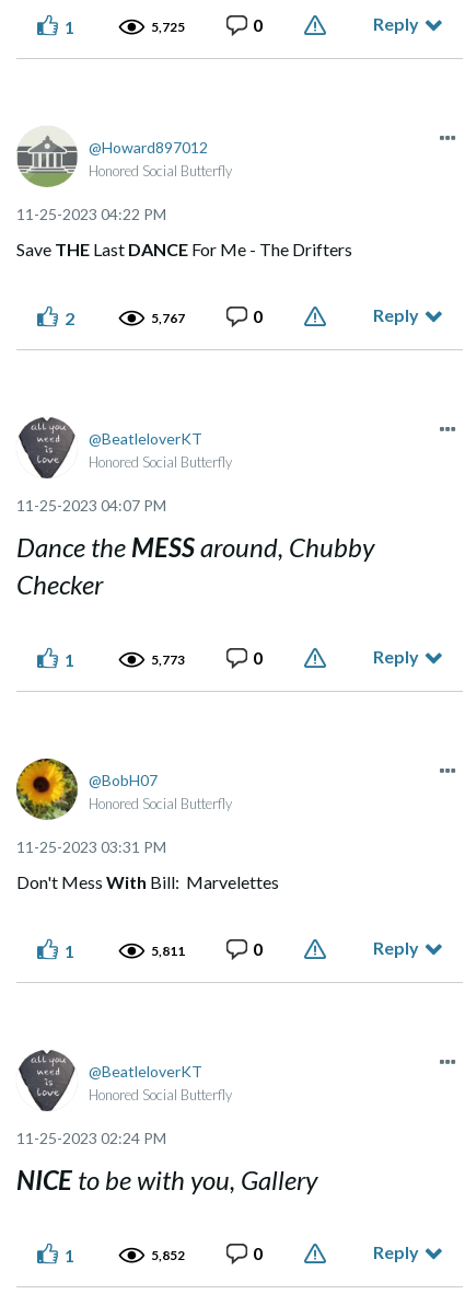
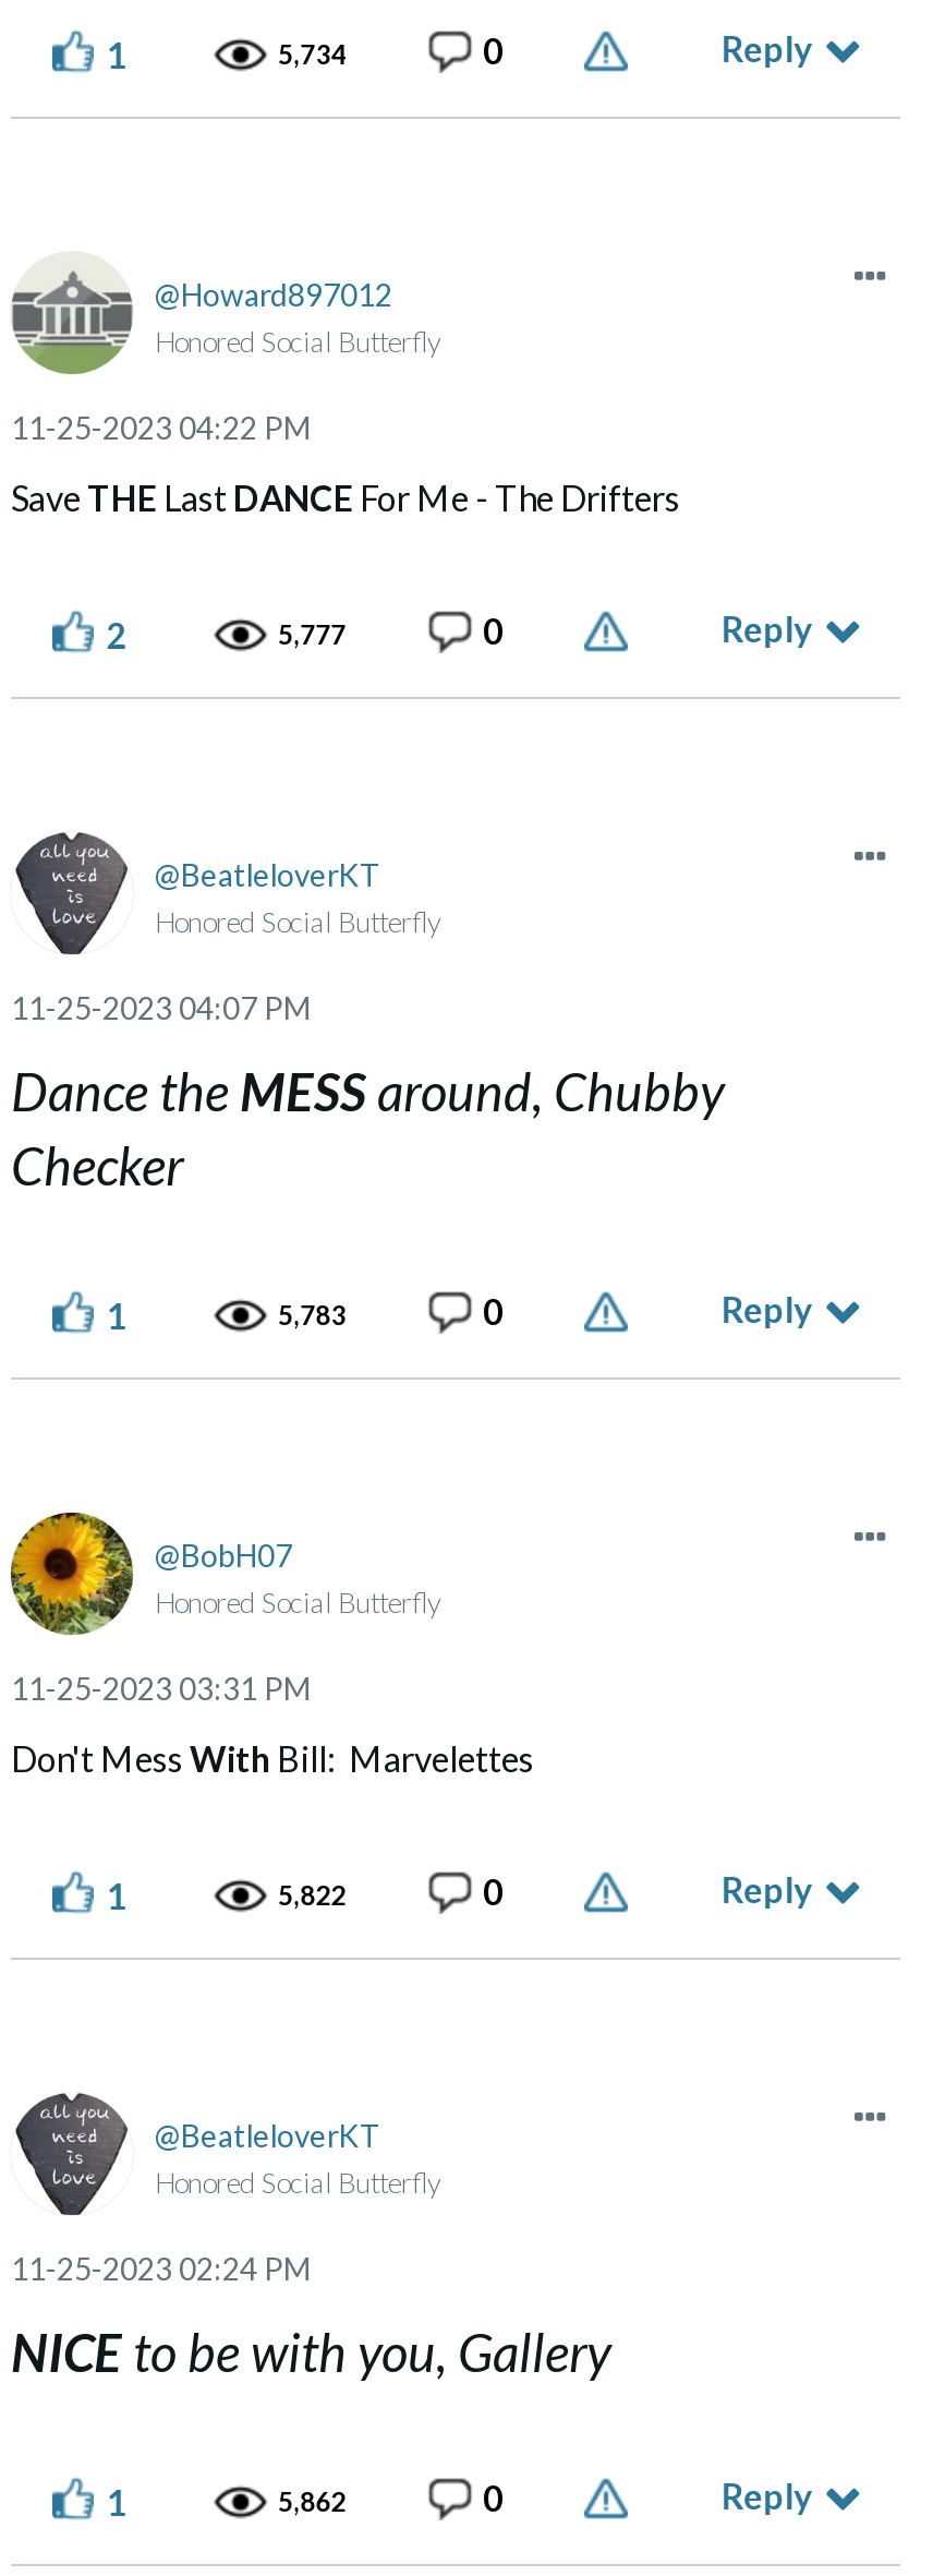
- 5,725
+ 5,734

- 5,767
+ 5,777

- 5,773
+ 5,783

- 5,811
+ 5,822

- 5,852
+ 5,862
